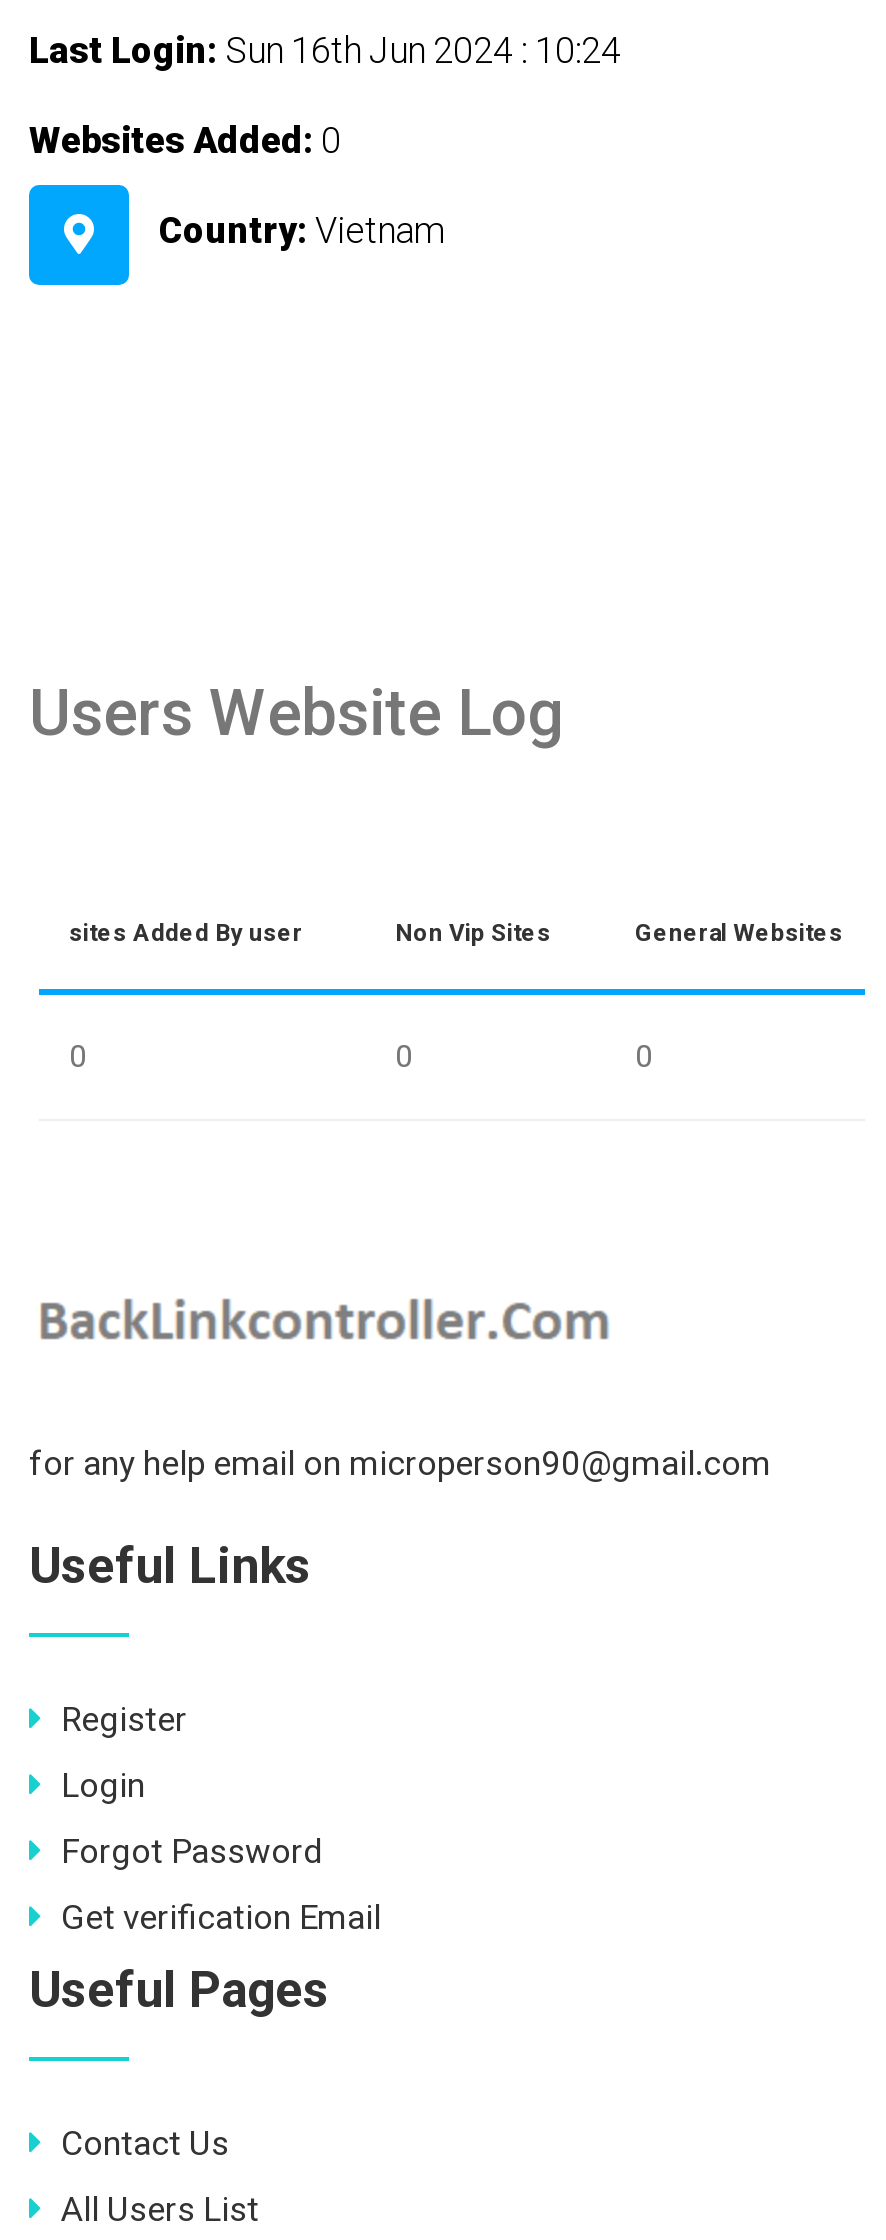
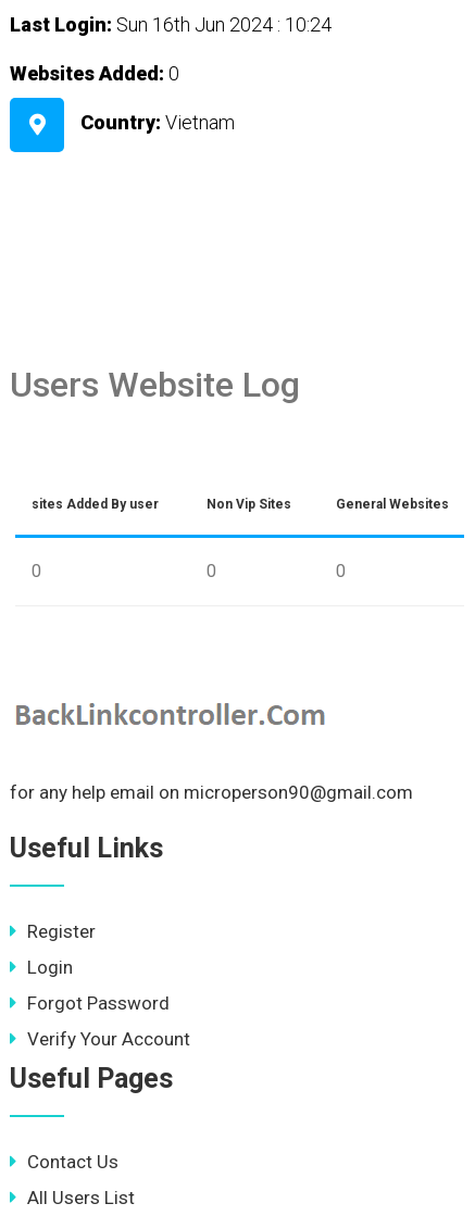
- Get verification Email
+ Verify Your Account
